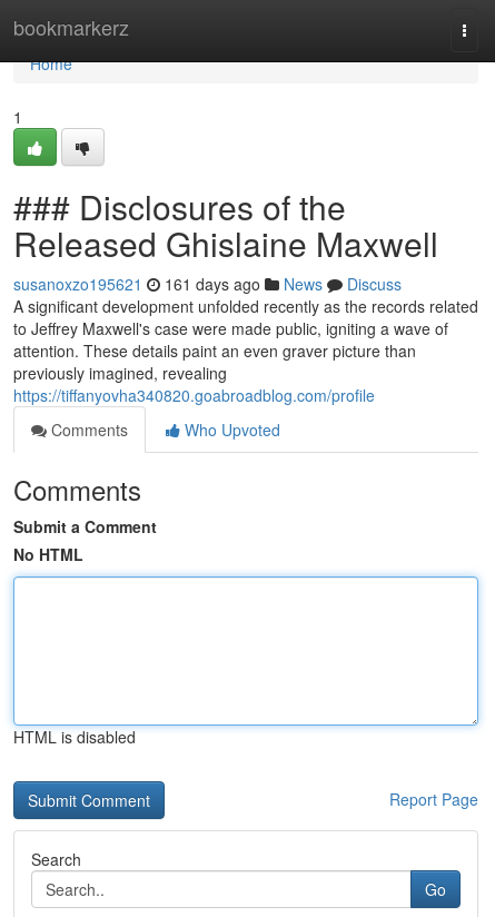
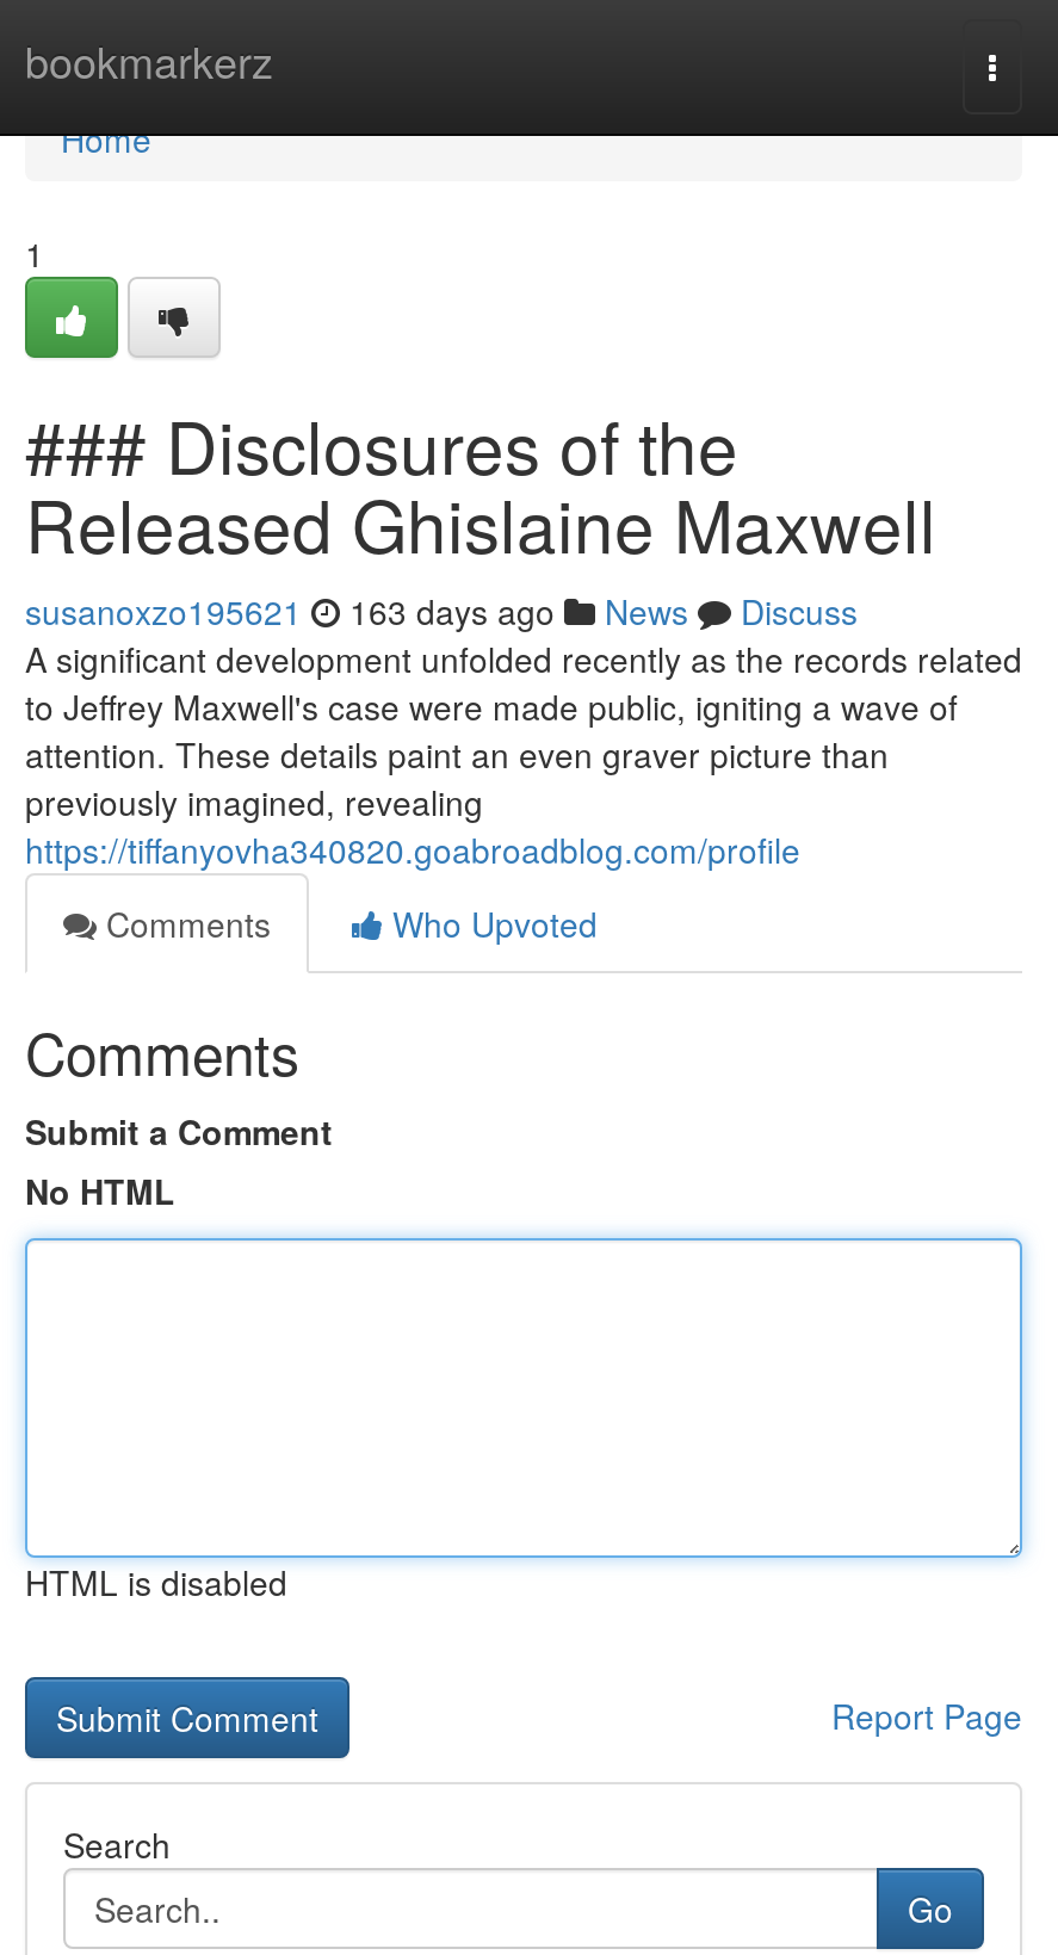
- susanoxzo195621 161 days ago News Discuss
+ susanoxzo195621 163 days ago News Discuss
